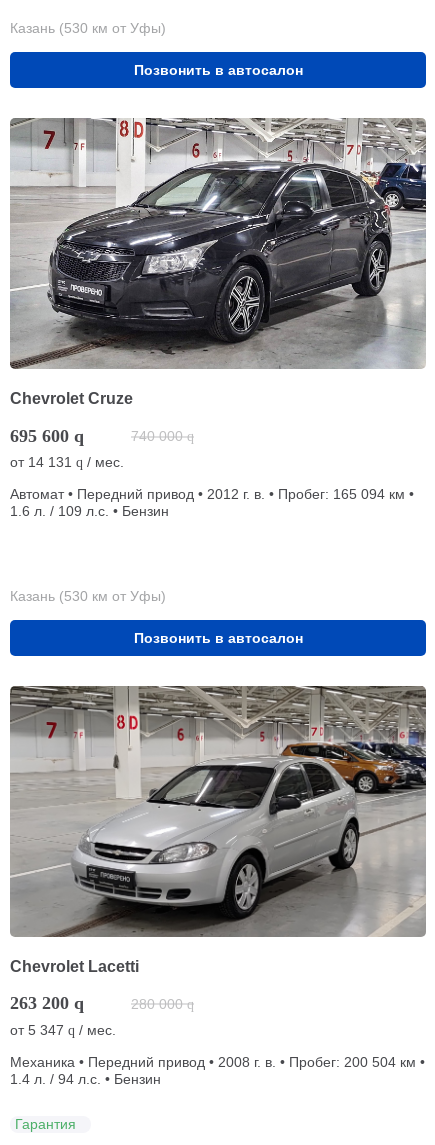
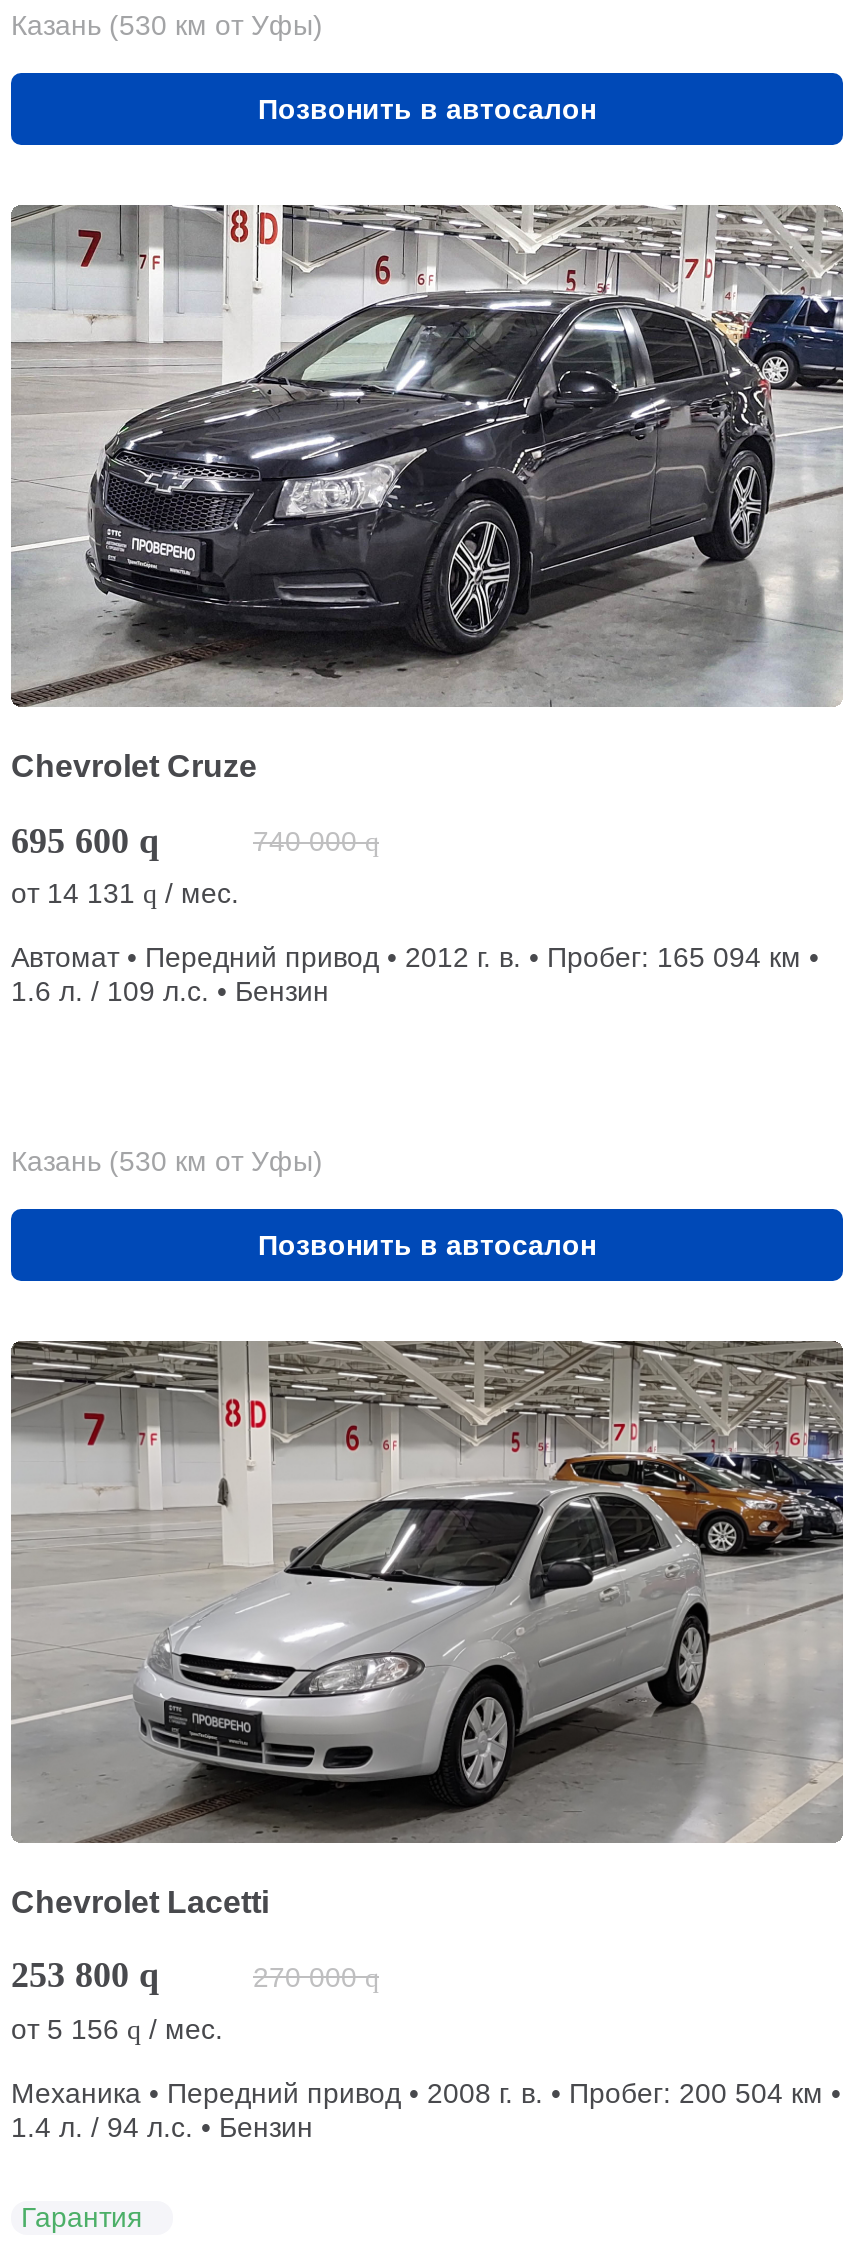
- 263 200 q
+ 253 800 q

- 280 000 q
+ 270 000 q

- от 5 347 q / мес.
+ от 5 156 q / мес.
